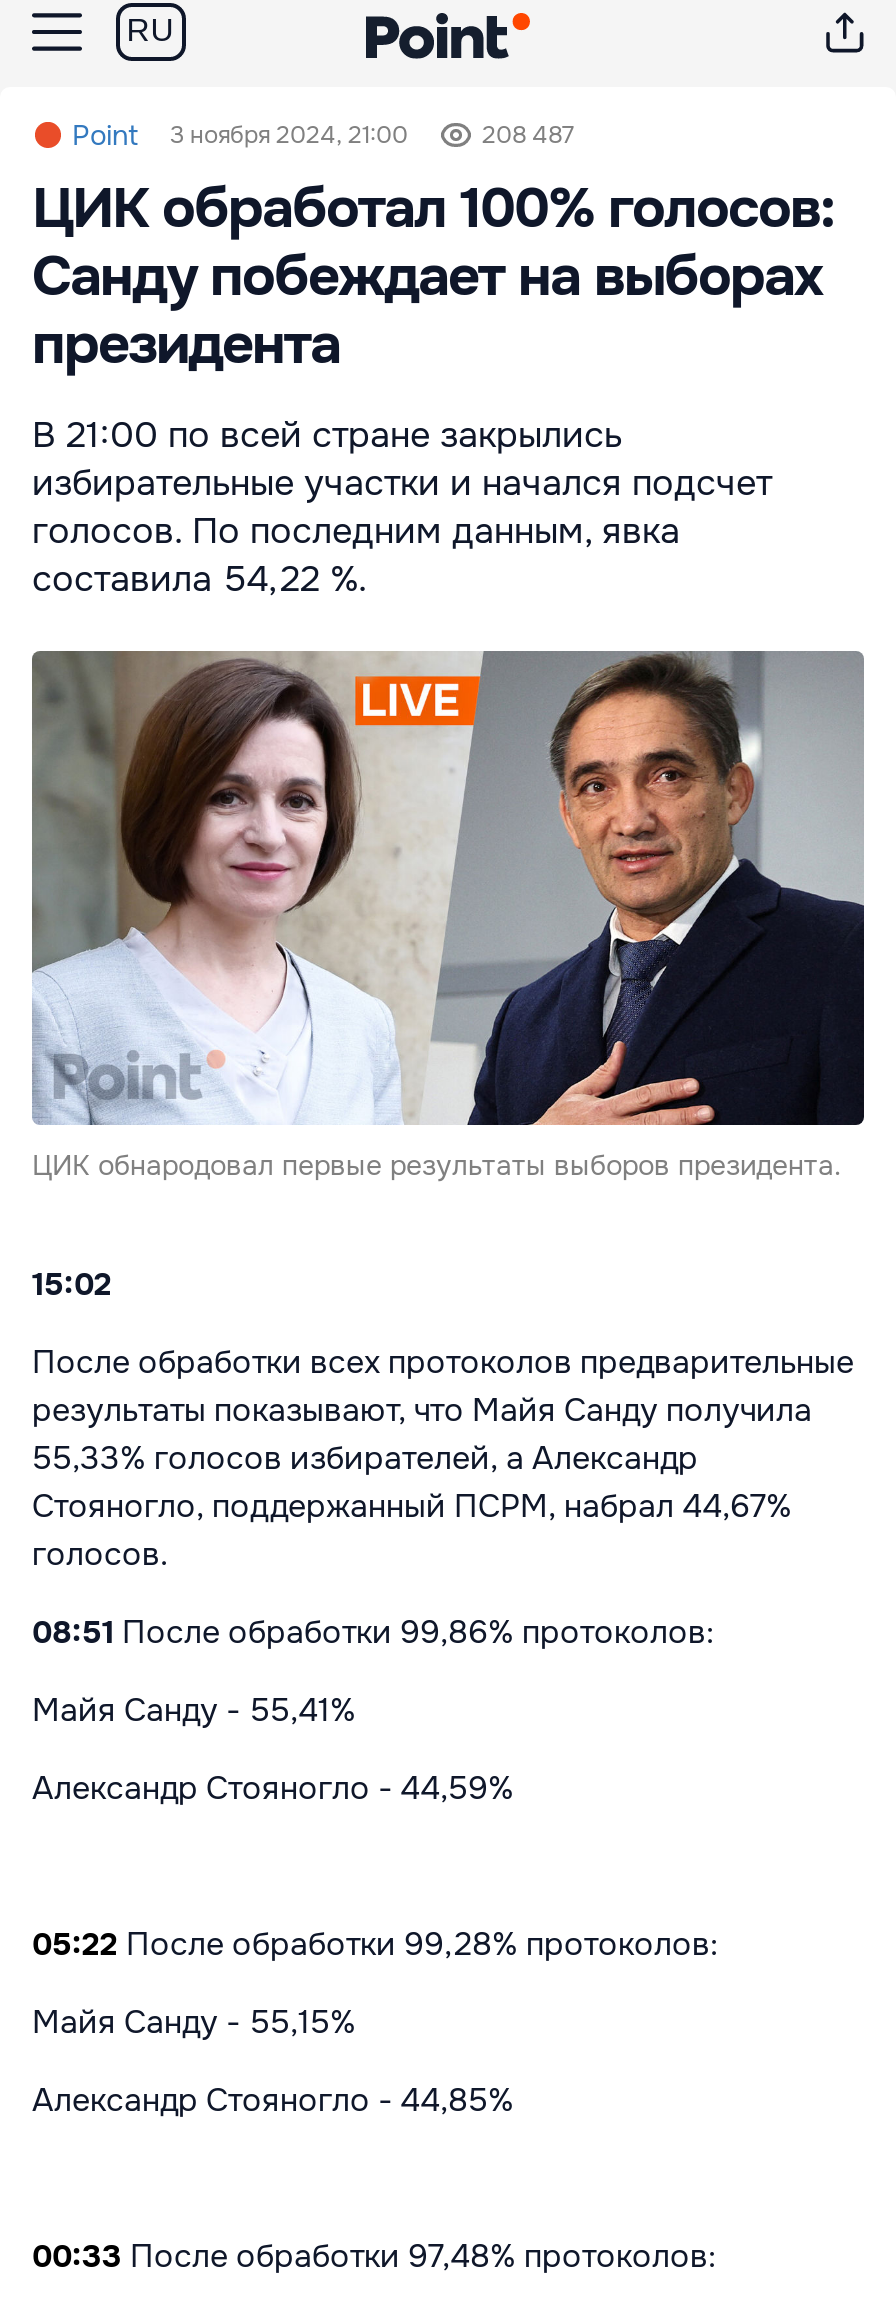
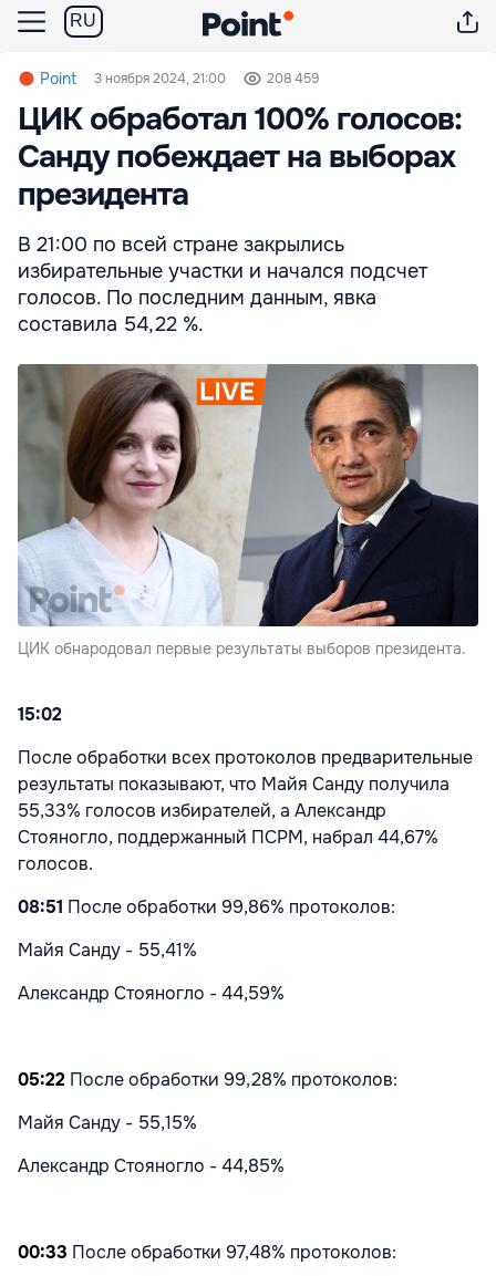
- 208 487
+ 208 459
